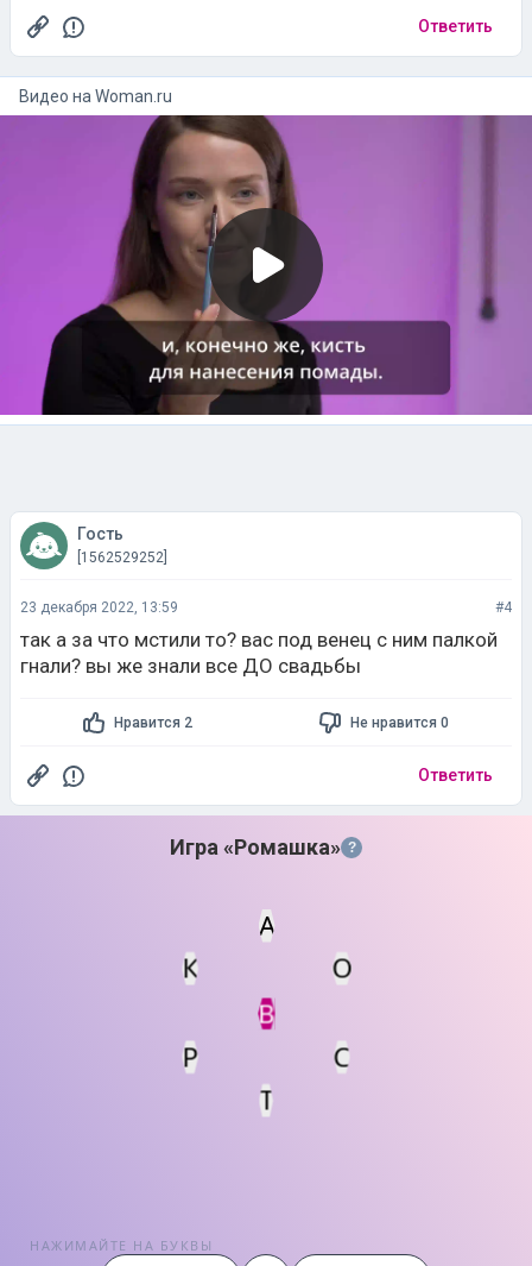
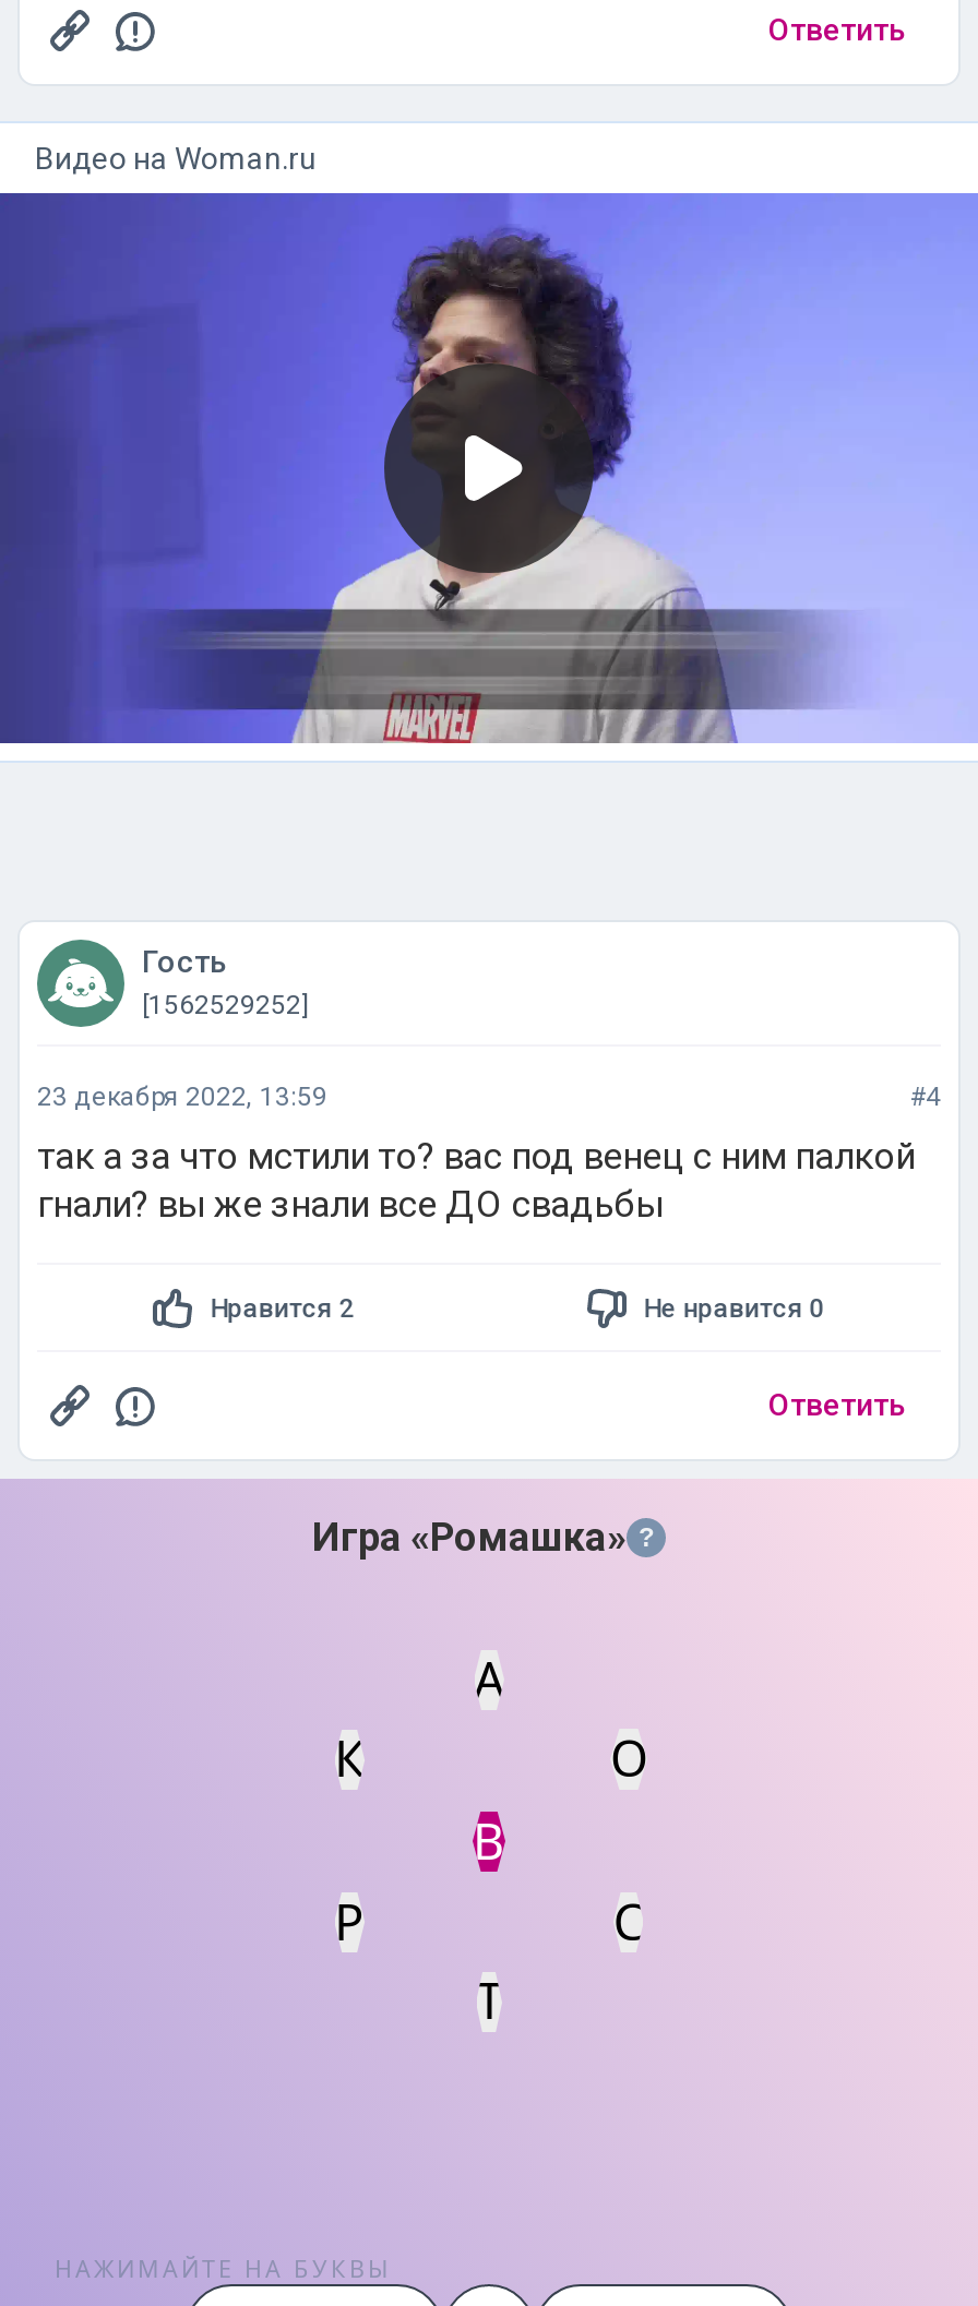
- [image]
+ [image]
